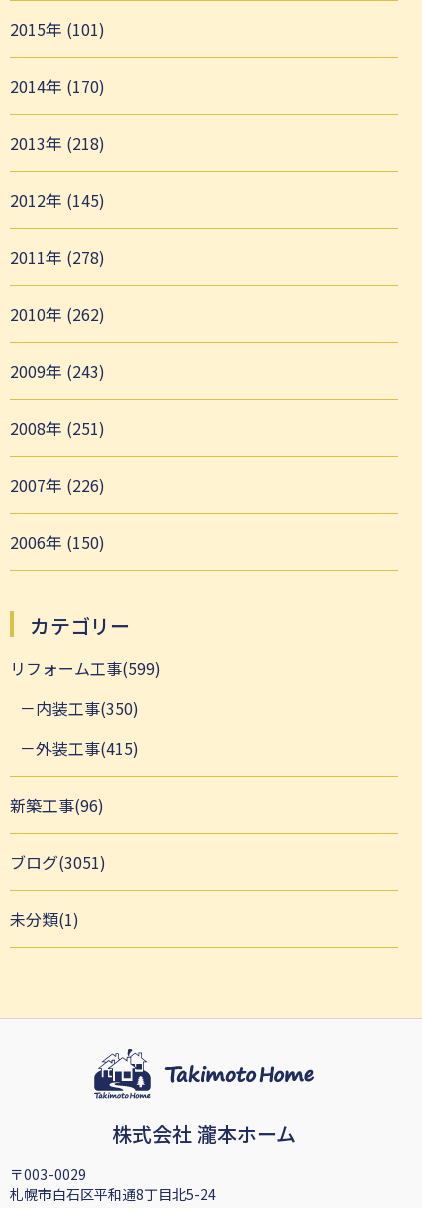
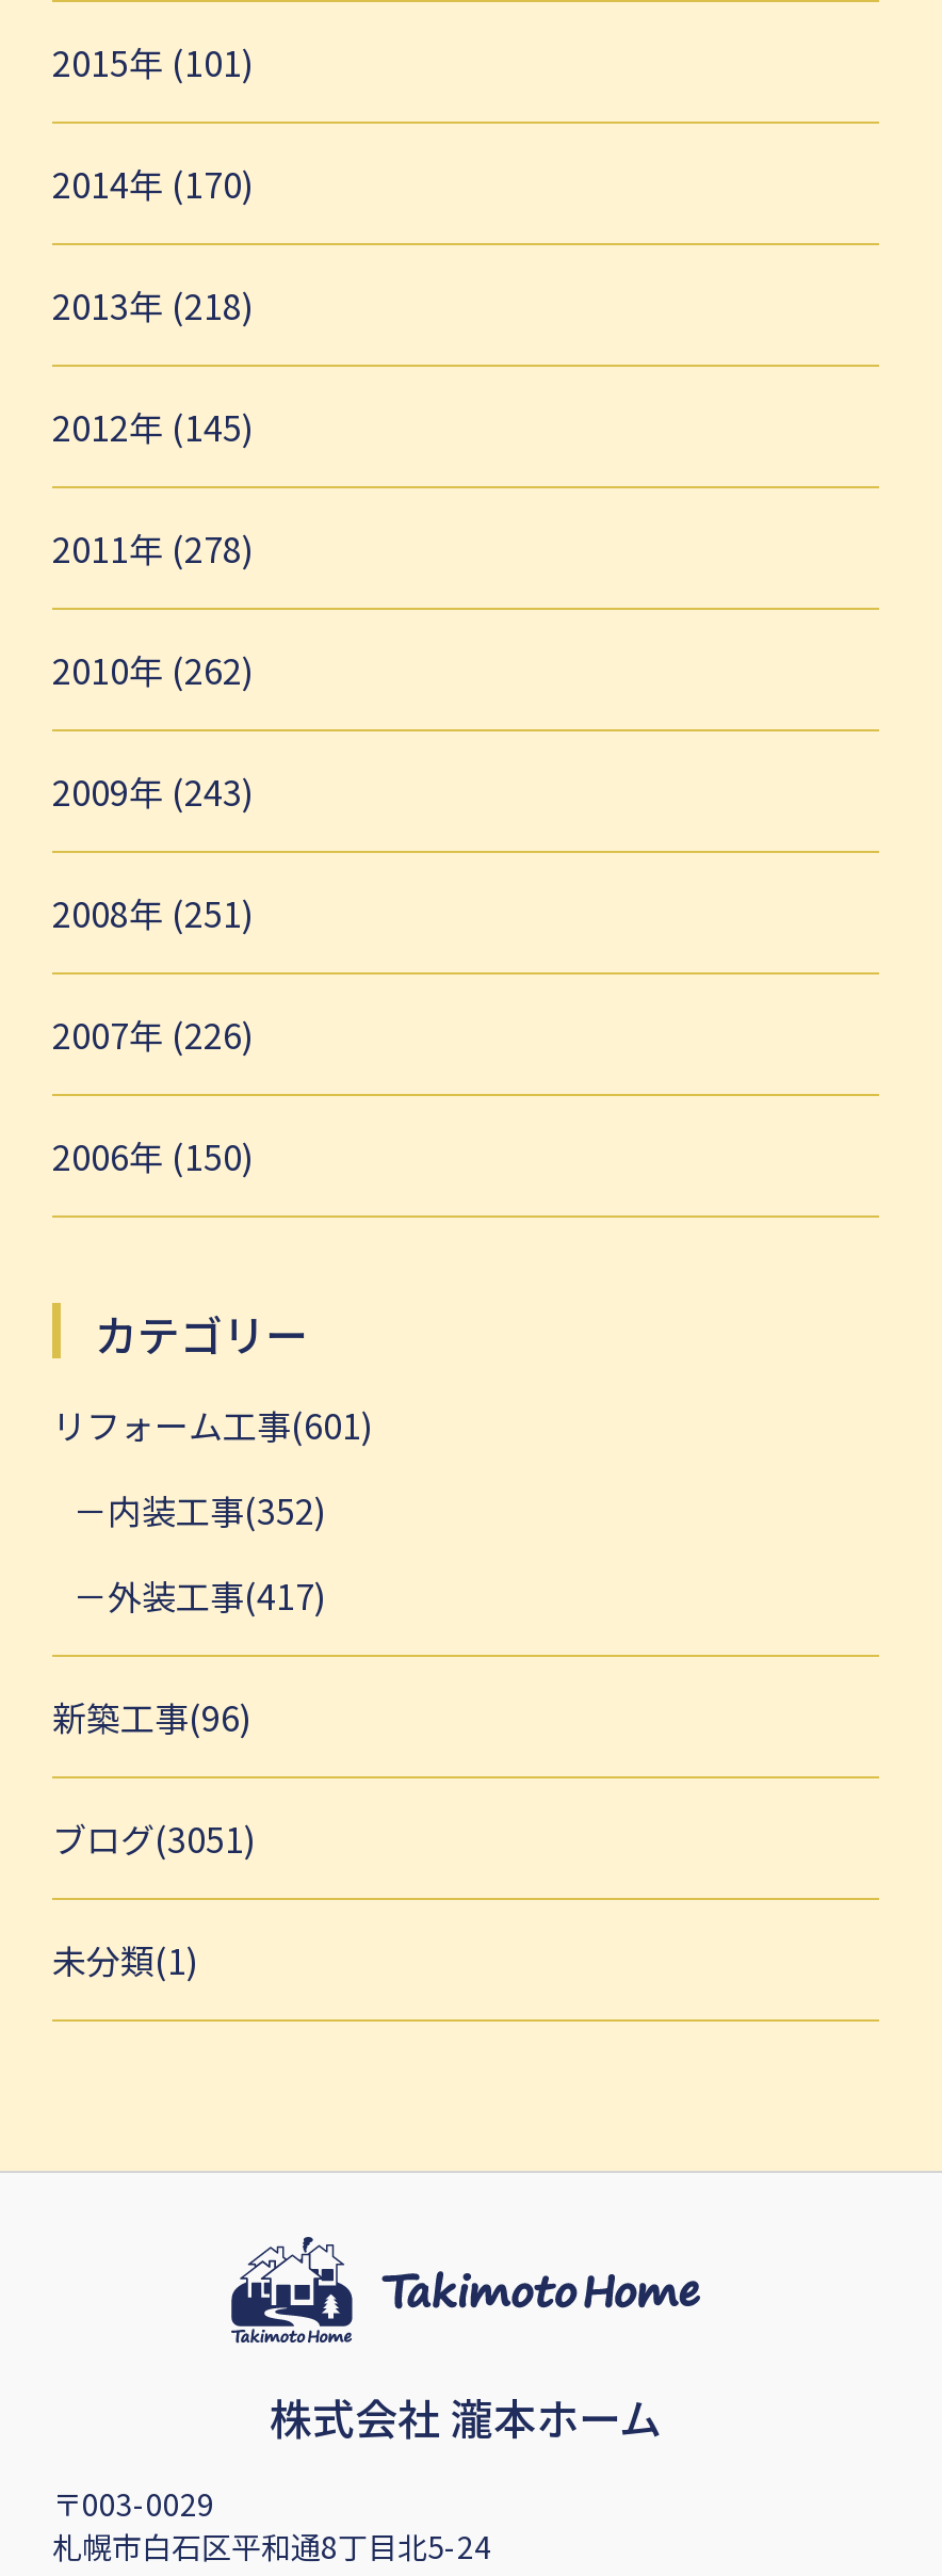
- リフォーム工事(599)
+ リフォーム工事(601)

- 内装工事(350)
+ 内装工事(352)

- 外装工事(415)
+ 外装工事(417)
